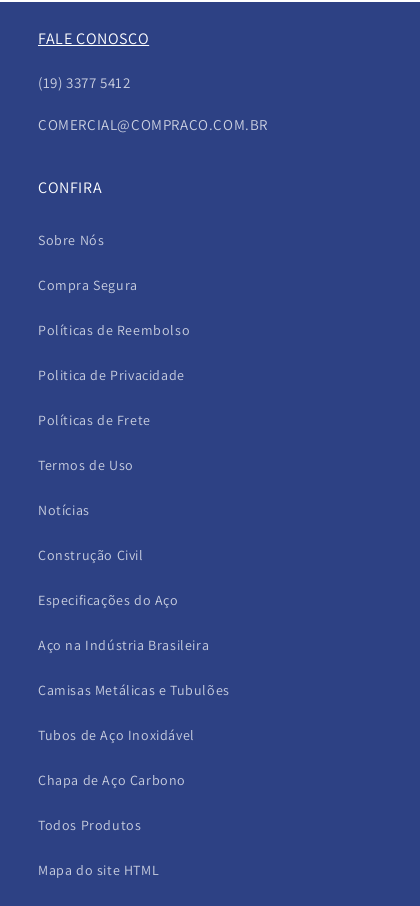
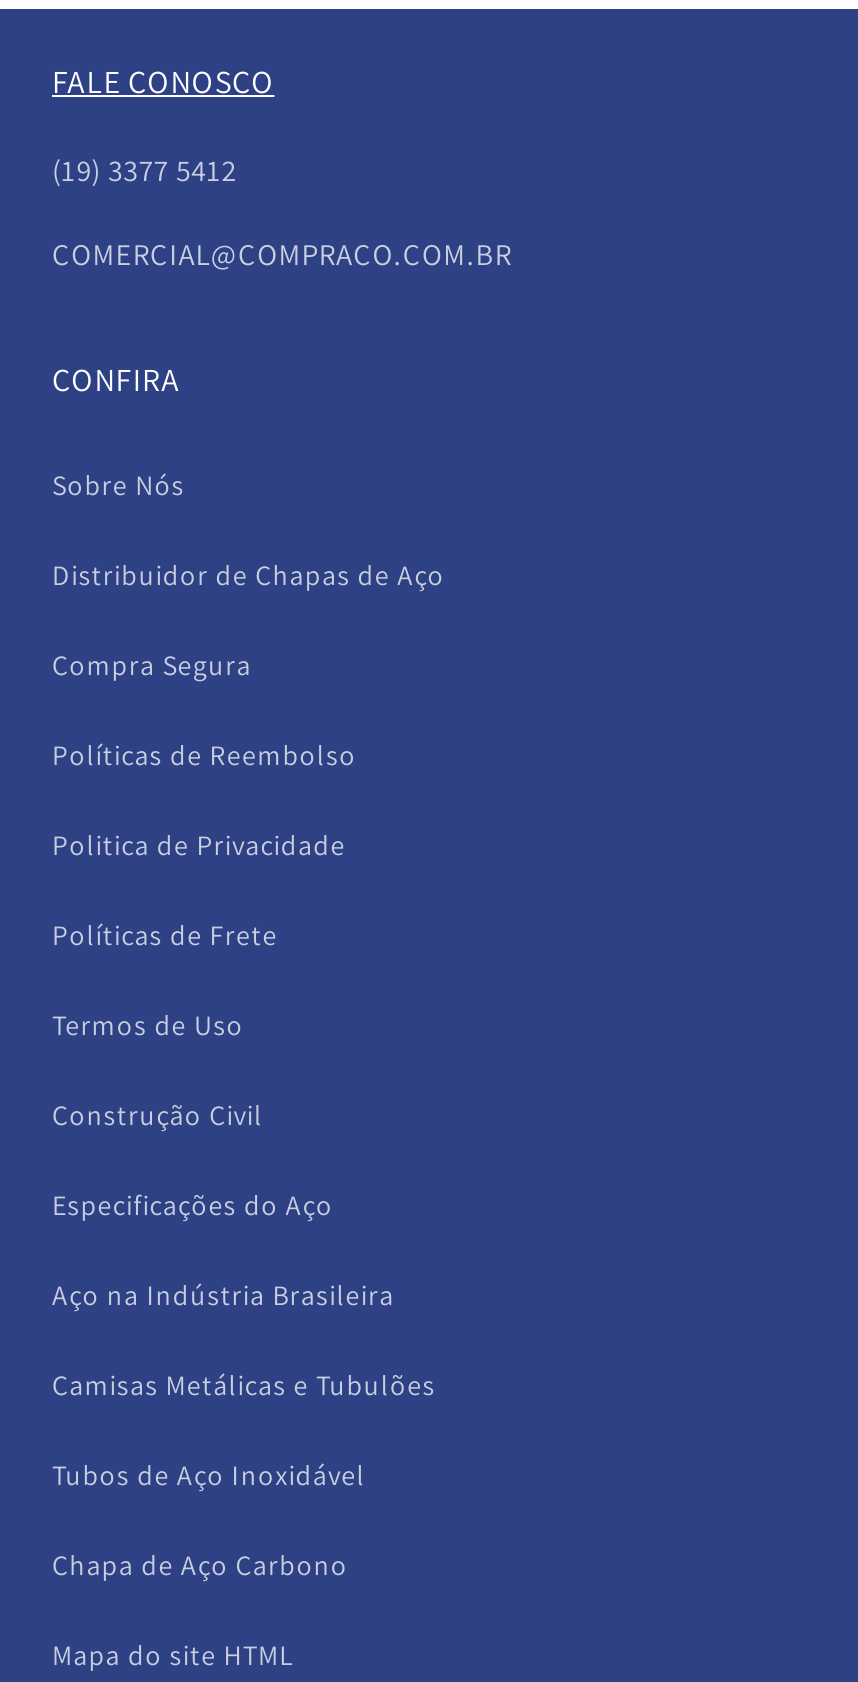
+ Distribuidor de Chapas de Aço

moved down: Compra Segura | Políticas de Reembolso | Politica de Privacidade | Políticas de Frete | Termos de Uso

- Notícias

- Todos Produtos
